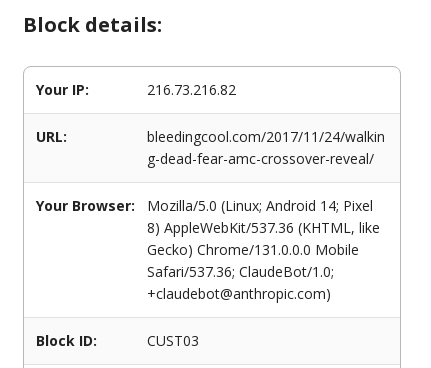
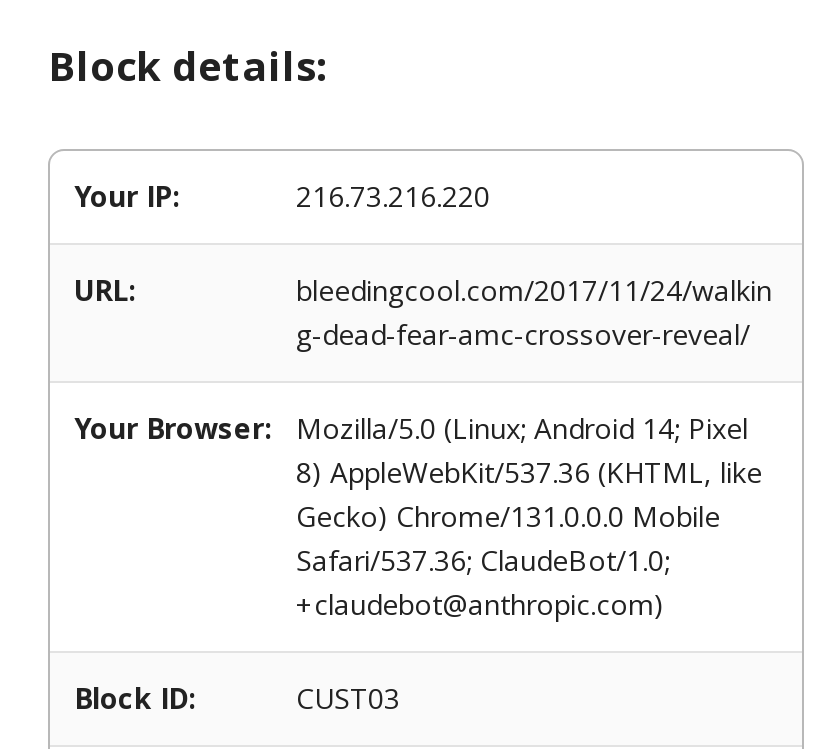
- 216.73.216.82
+ 216.73.216.220
